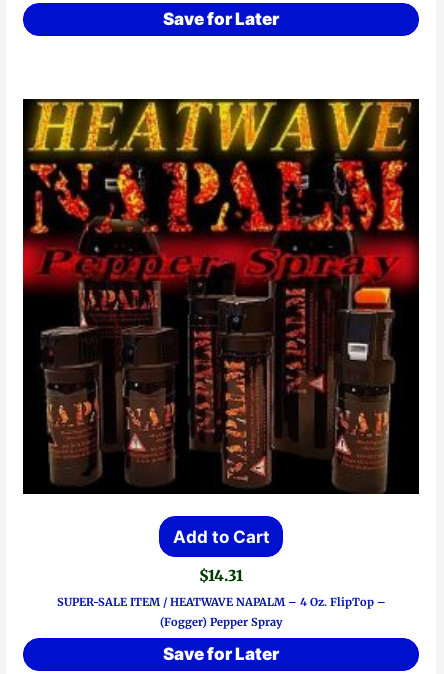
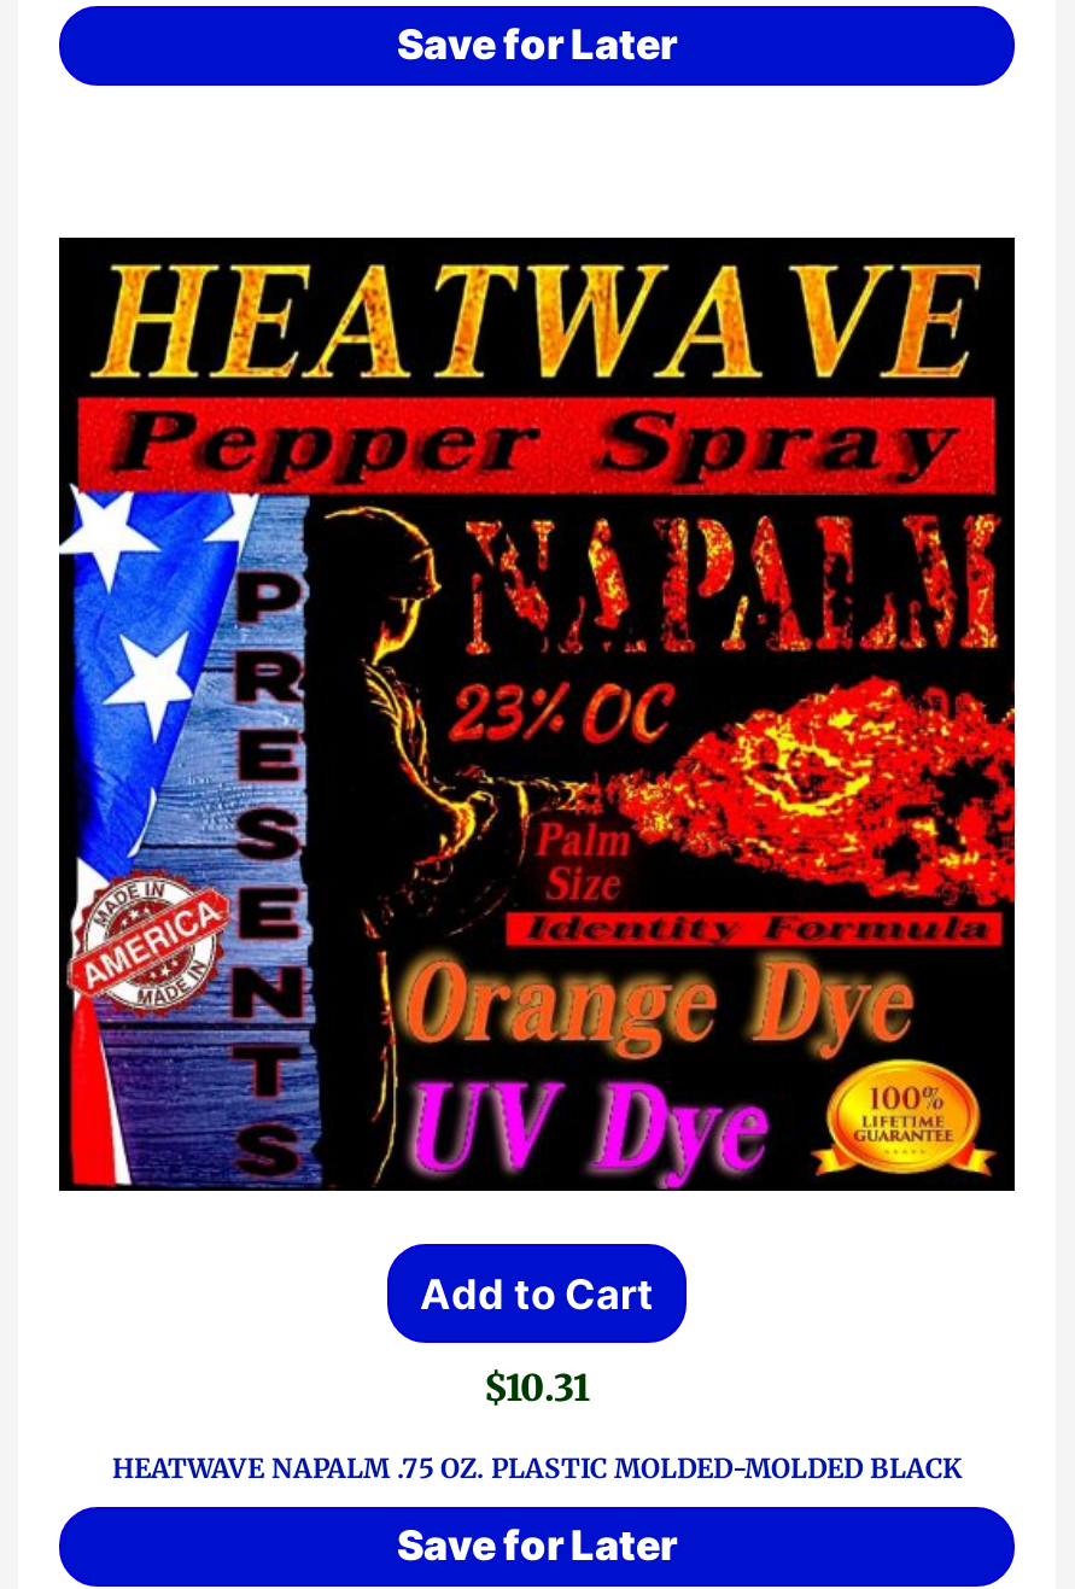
- [image]
+ [image]

- $14.31
+ $10.31

- SUPER-SALE ITEM / HEATWAVE NAPALM – 4 Oz. FlipTop –
- (Fogger) Pepper Spray
+ HEATWAVE NAPALM .75 OZ. PLASTIC MOLDED-MOLDED BLACK
